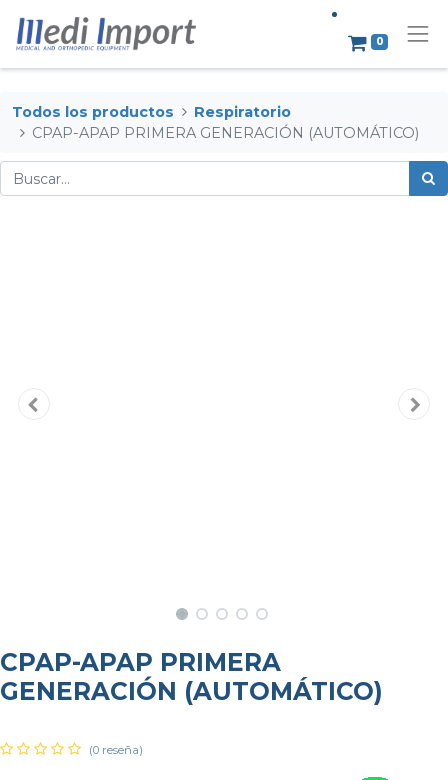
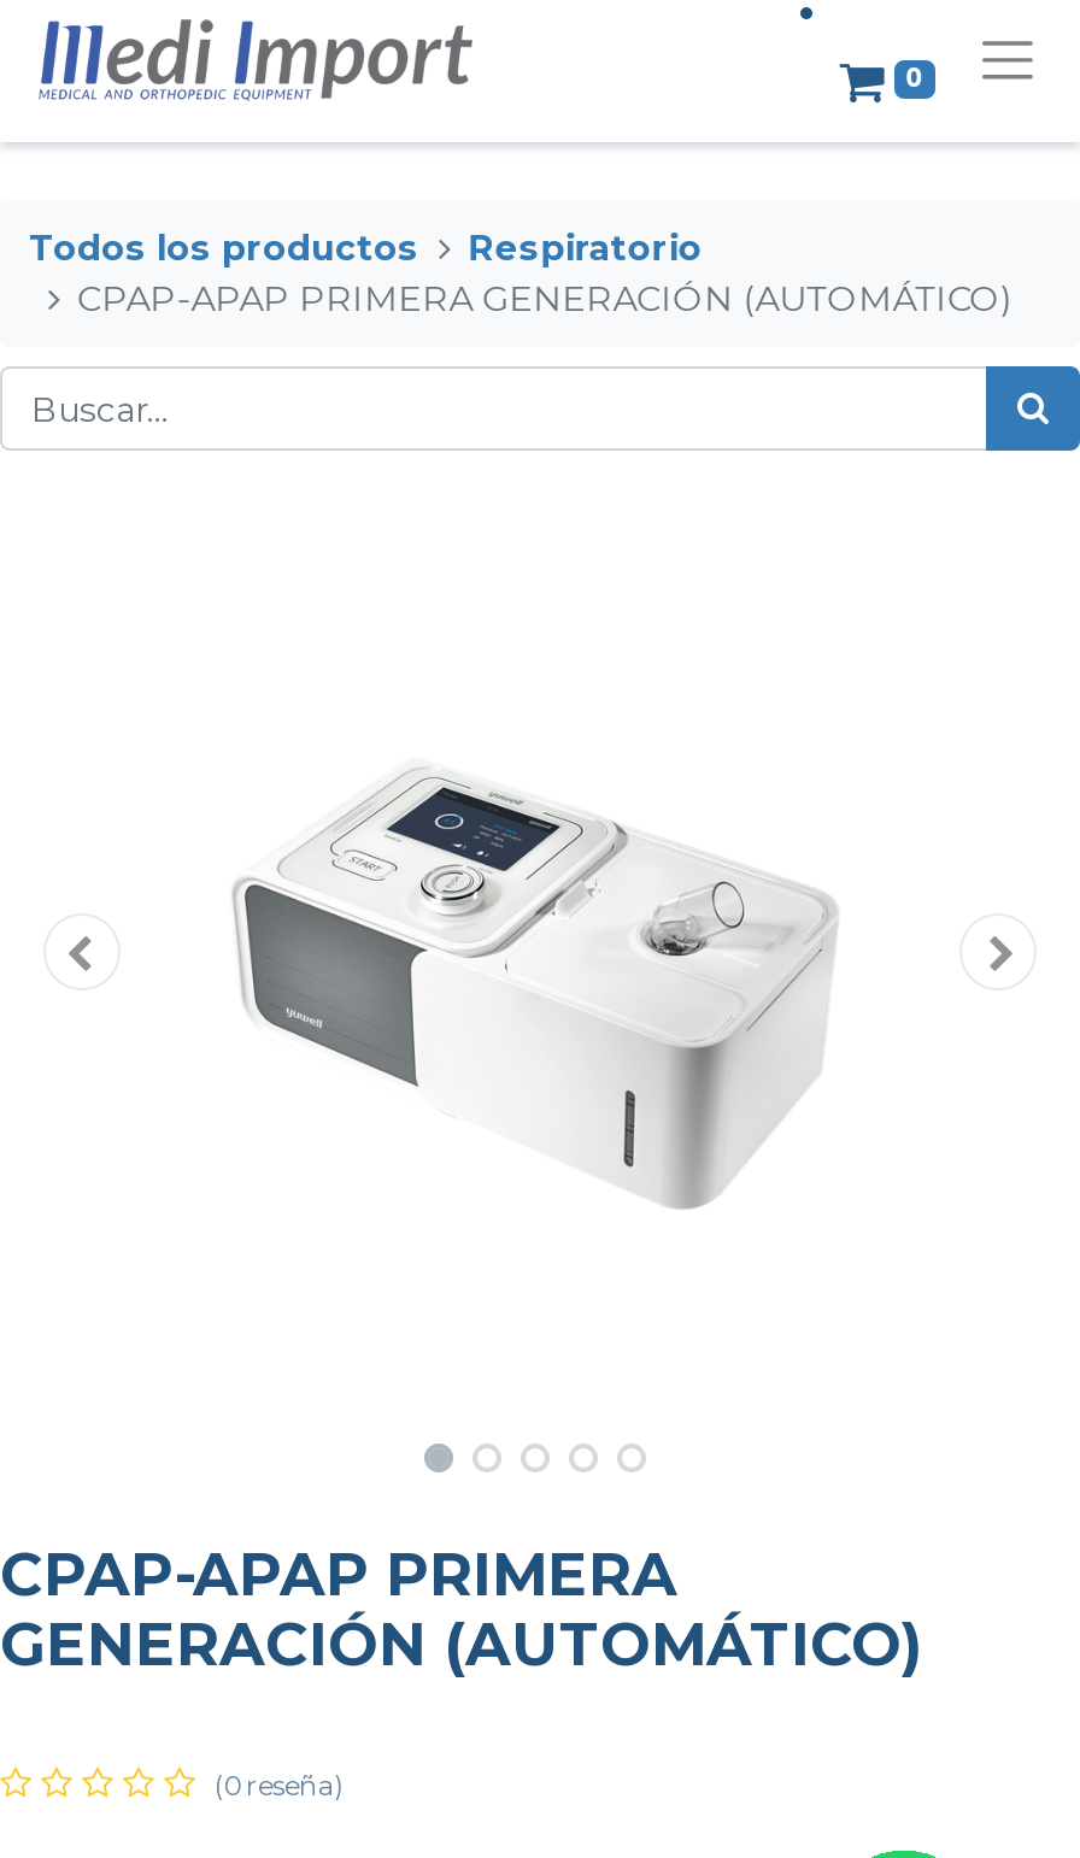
+ [image]
